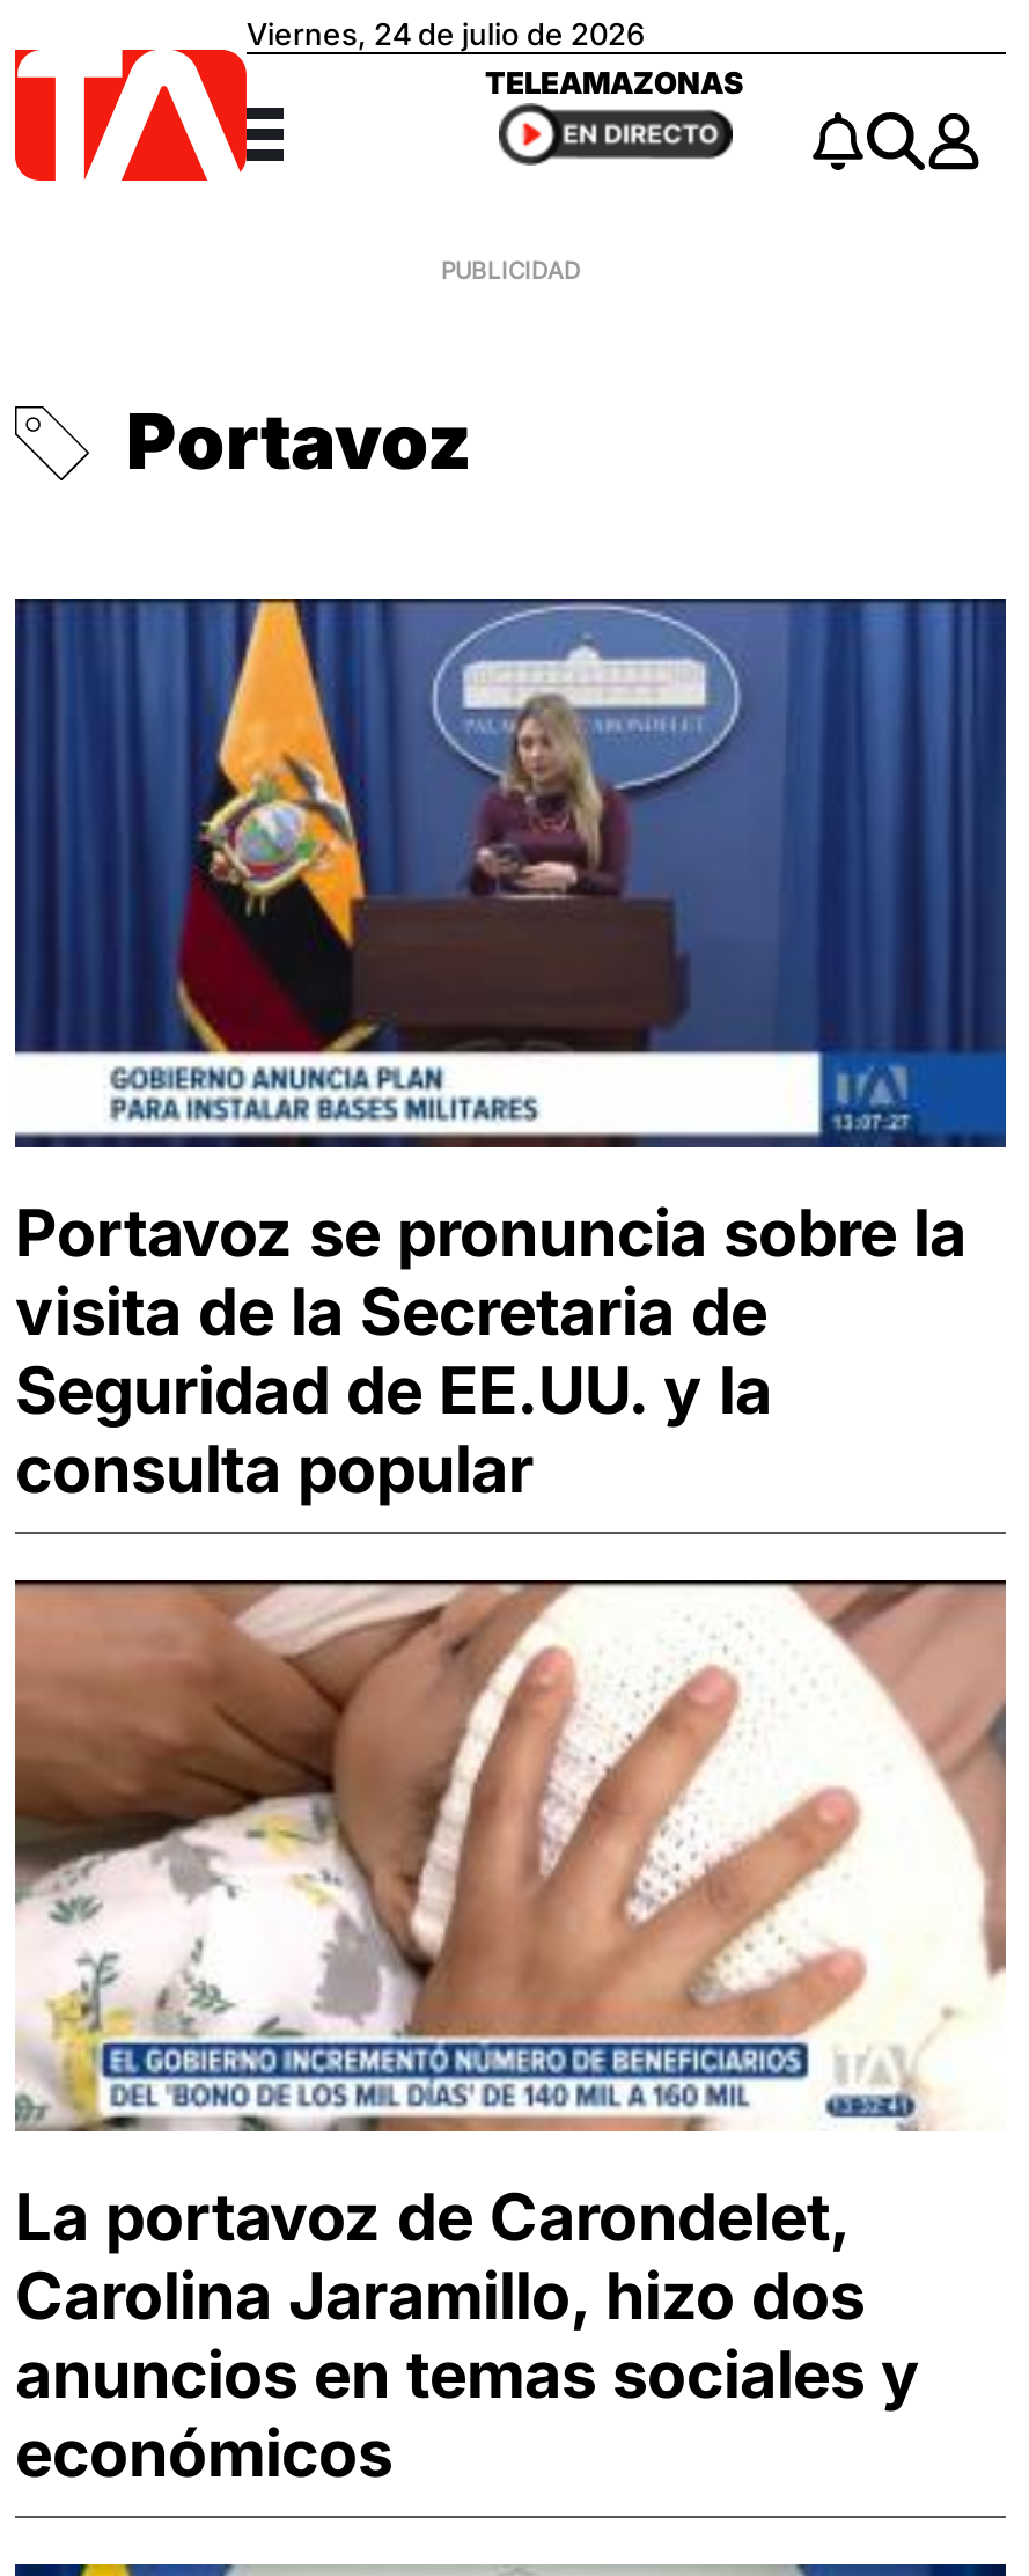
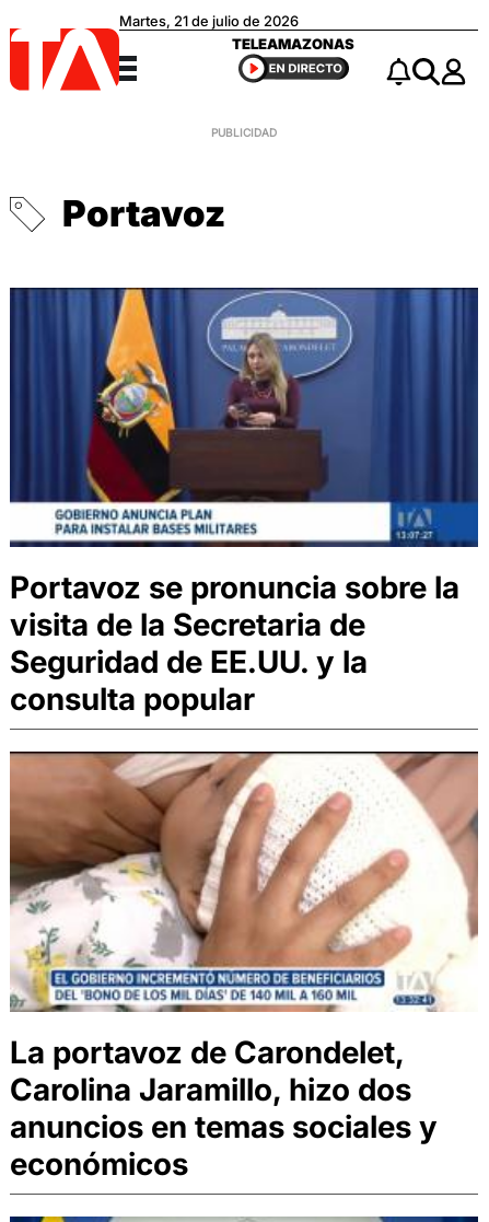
- Viernes, 24 de julio de 2026
+ Martes, 21 de julio de 2026
